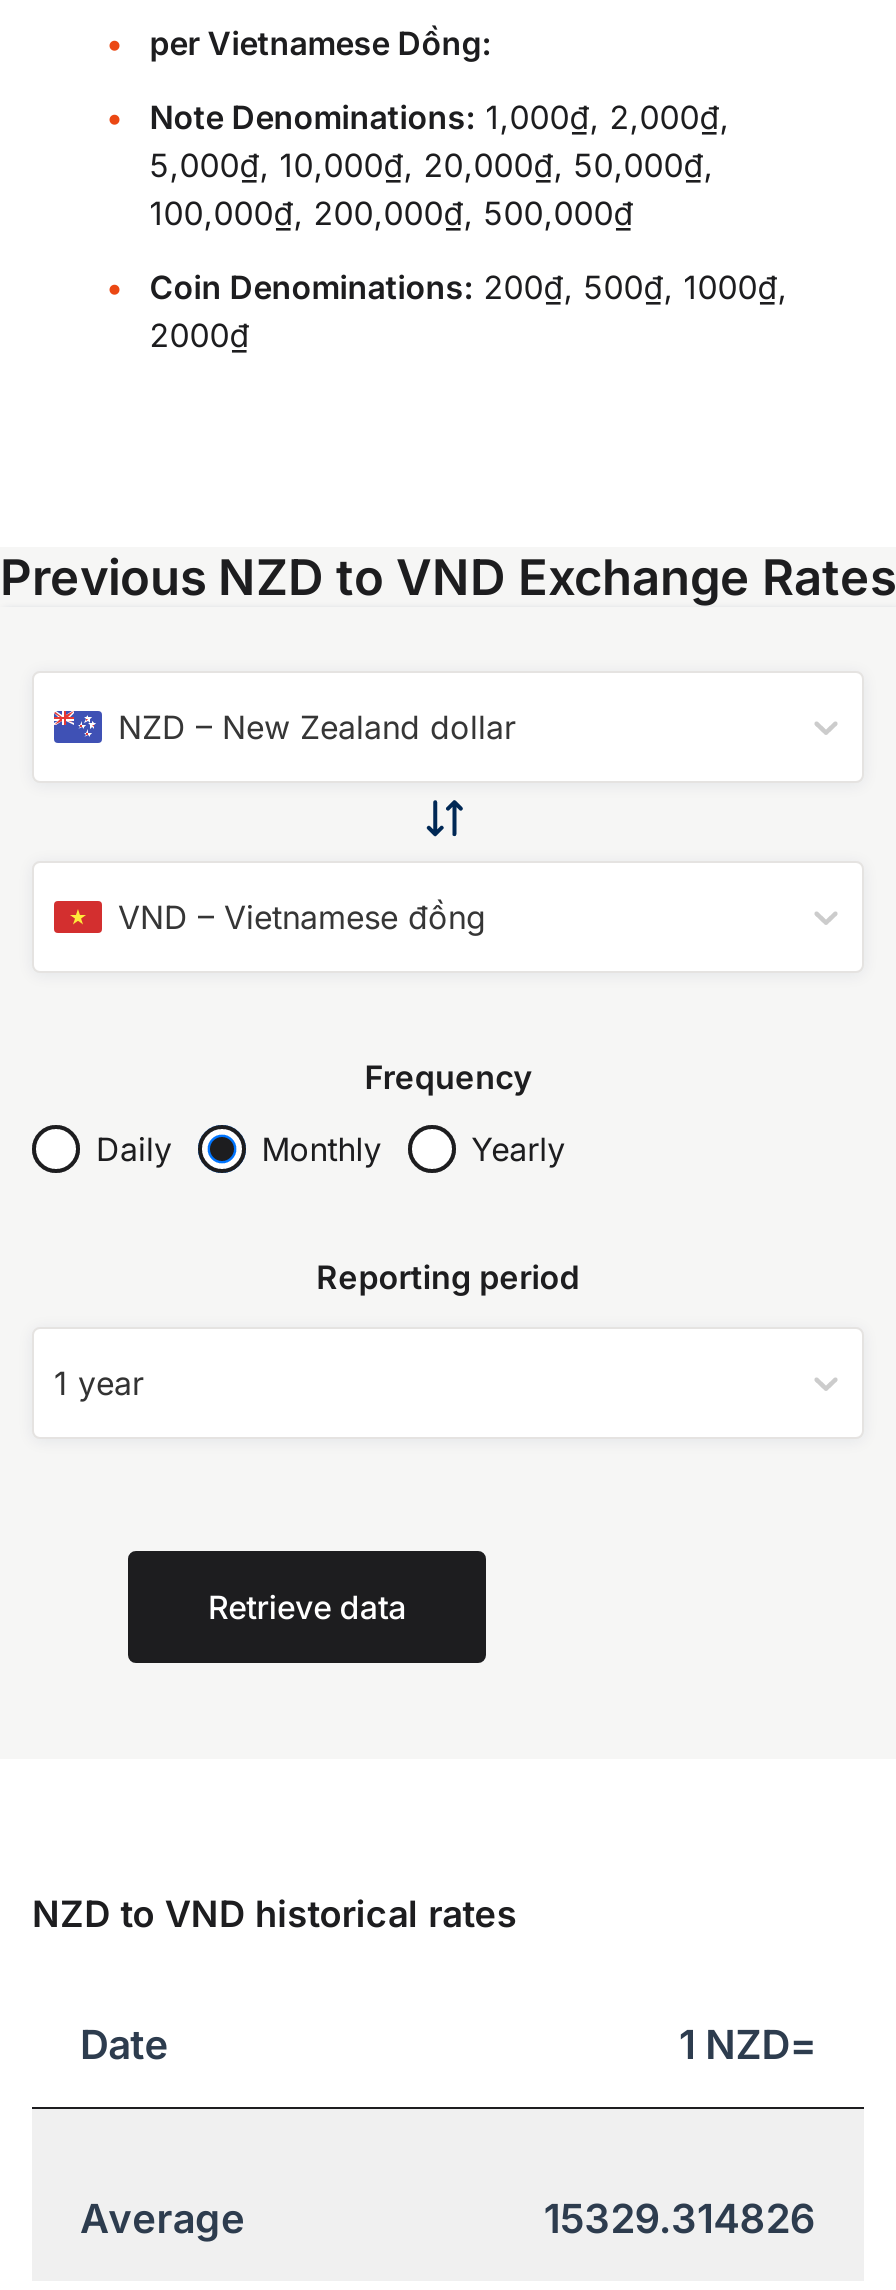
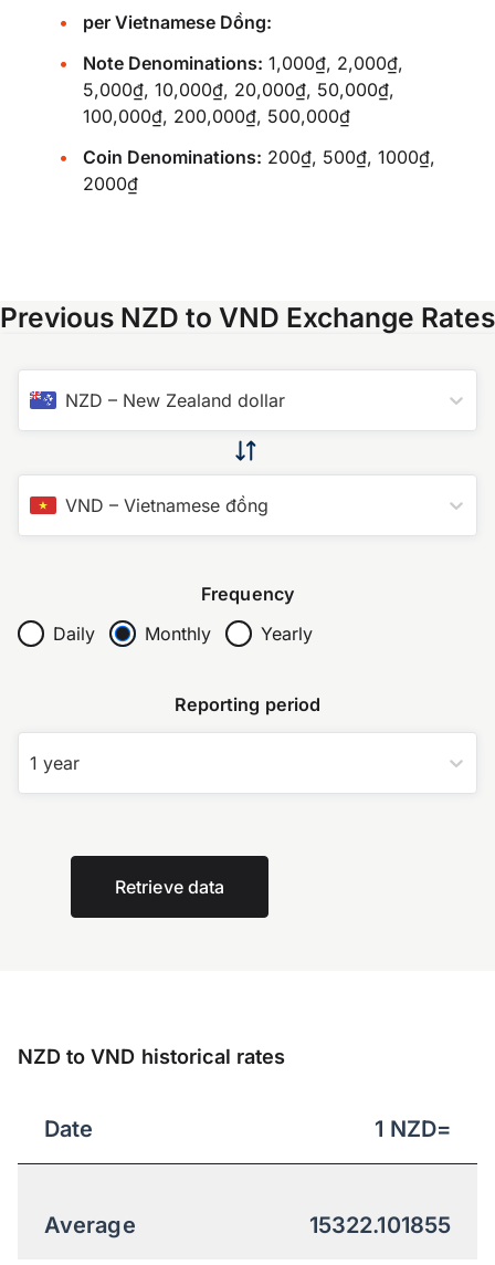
- 15329.314826
+ 15322.101855
